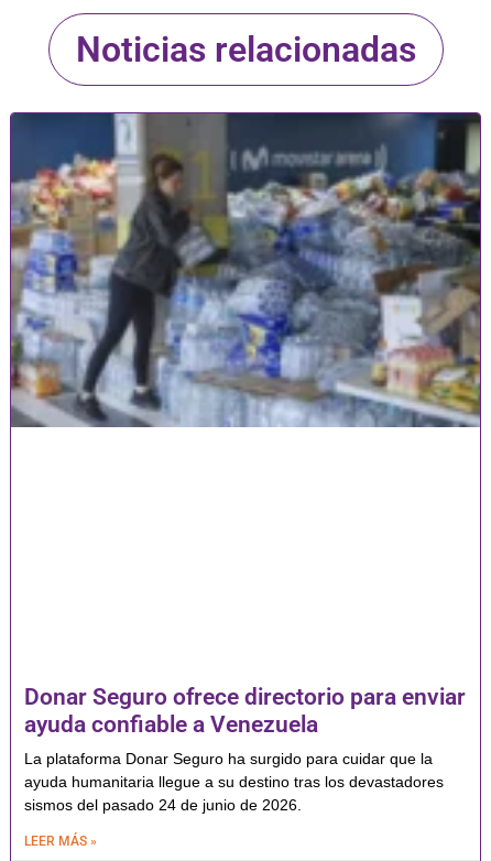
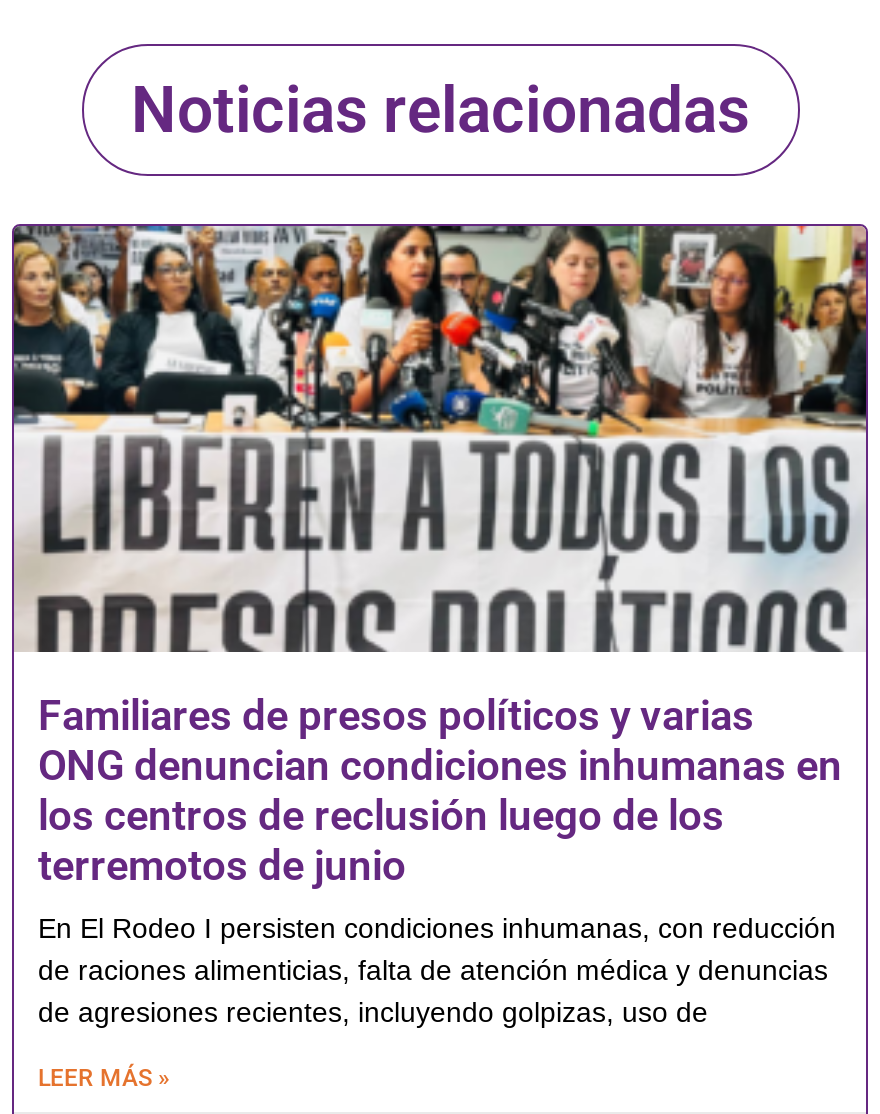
- [image]
+ [image]

- Donar Seguro ofrece directorio para enviar
- ayuda confiable a Venezuela
+ Familiares de presos políticos y varias
+ ONG denuncian condiciones inhumanas en
+ los centros de reclusión luego de los
+ terremotos de junio

- La plataforma Donar Seguro ha surgido para cuidar que la
- ayuda humanitaria llegue a su destino tras los devastadores
- sismos del pasado 24 de junio de 2026.
+ En El Rodeo I persisten condiciones inhumanas, con reducción
+ de raciones alimenticias, falta de atención médica y denuncias
+ de agresiones recientes, incluyendo golpizas, uso de
